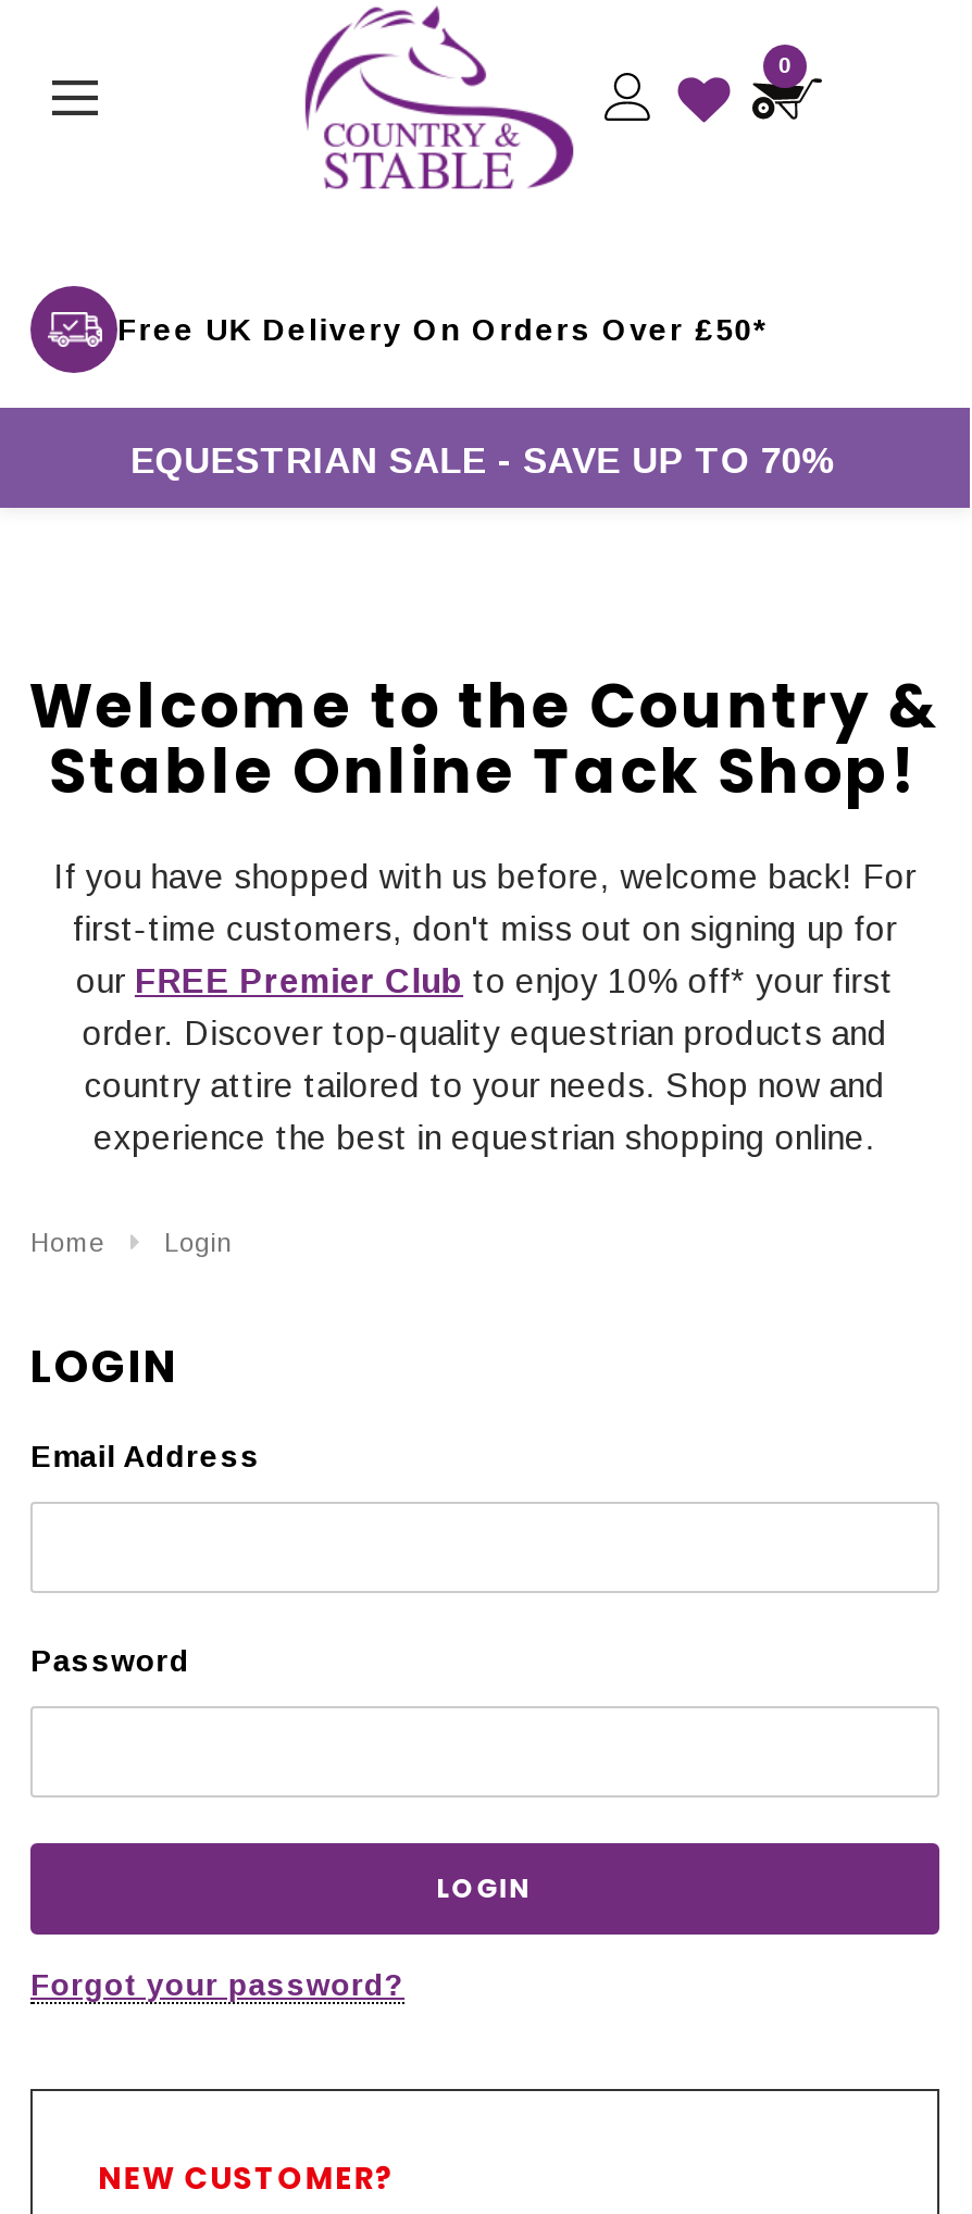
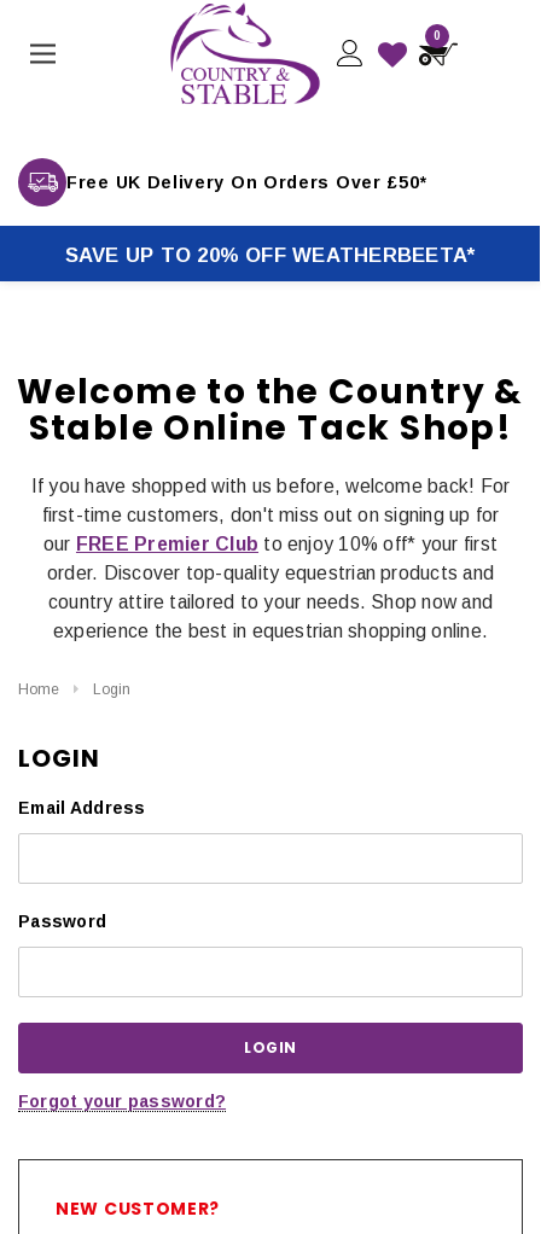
- EQUESTRIAN SALE - SAVE UP TO 70%
+ SAVE UP TO 20% OFF WEATHERBEETA*
